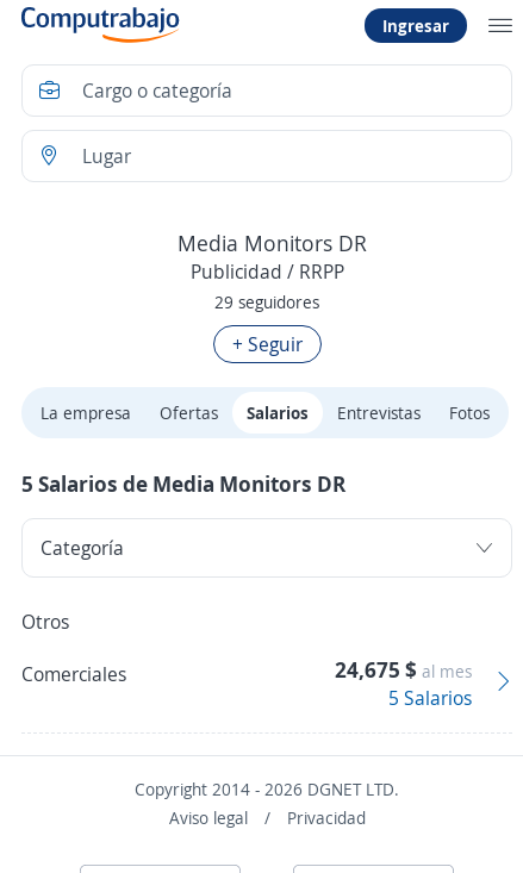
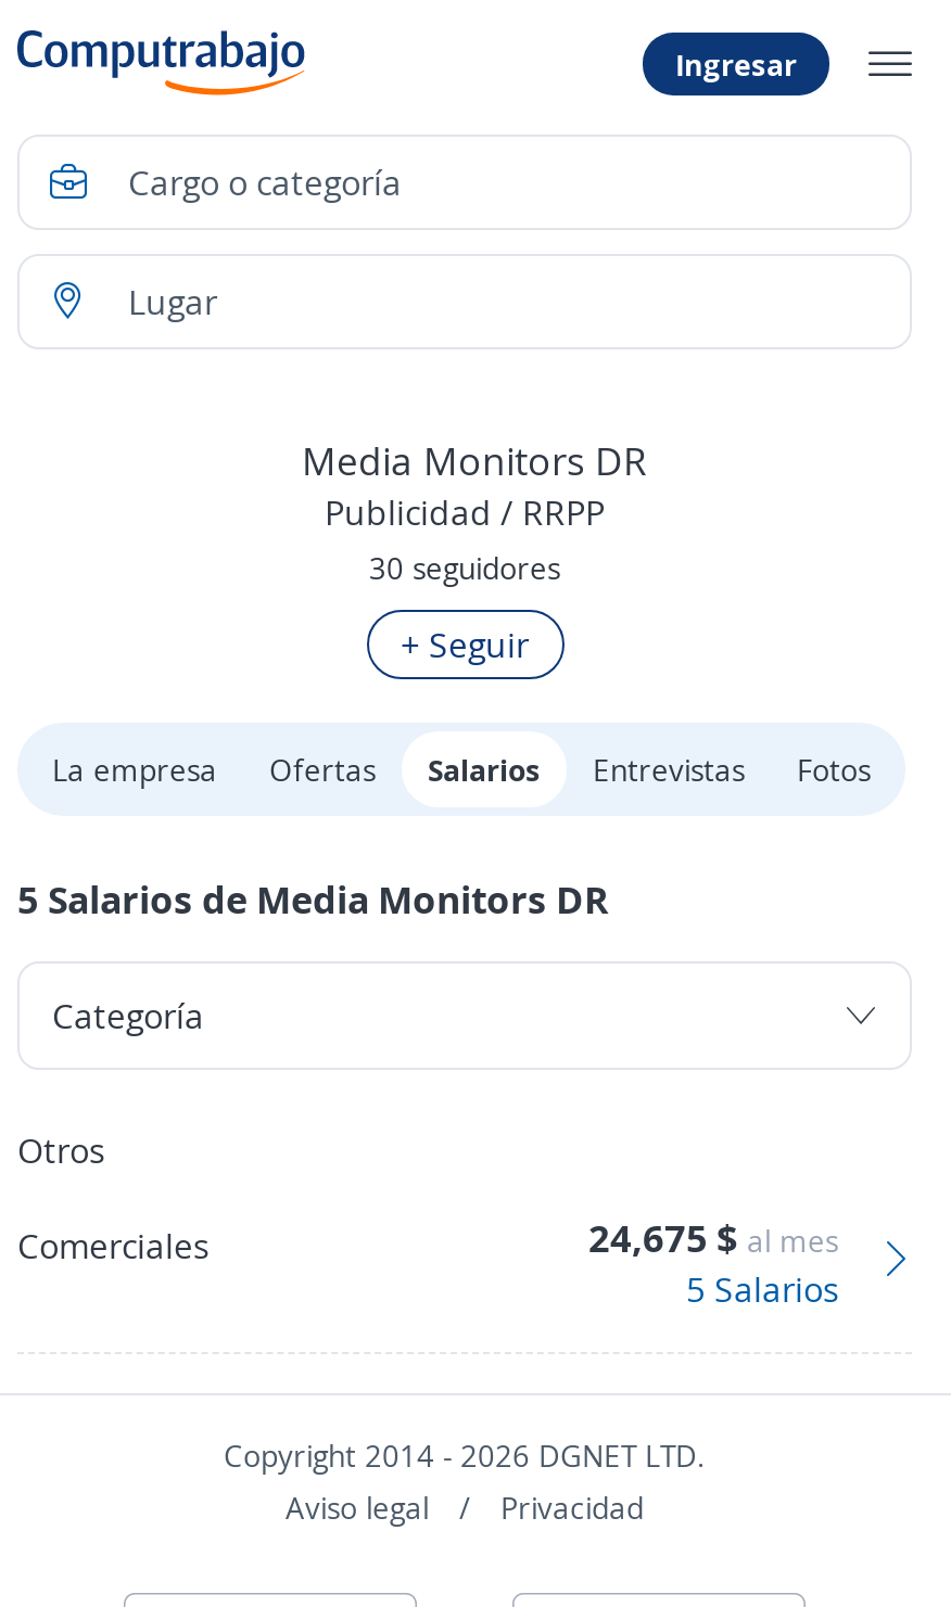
- 29 seguidores
+ 30 seguidores
